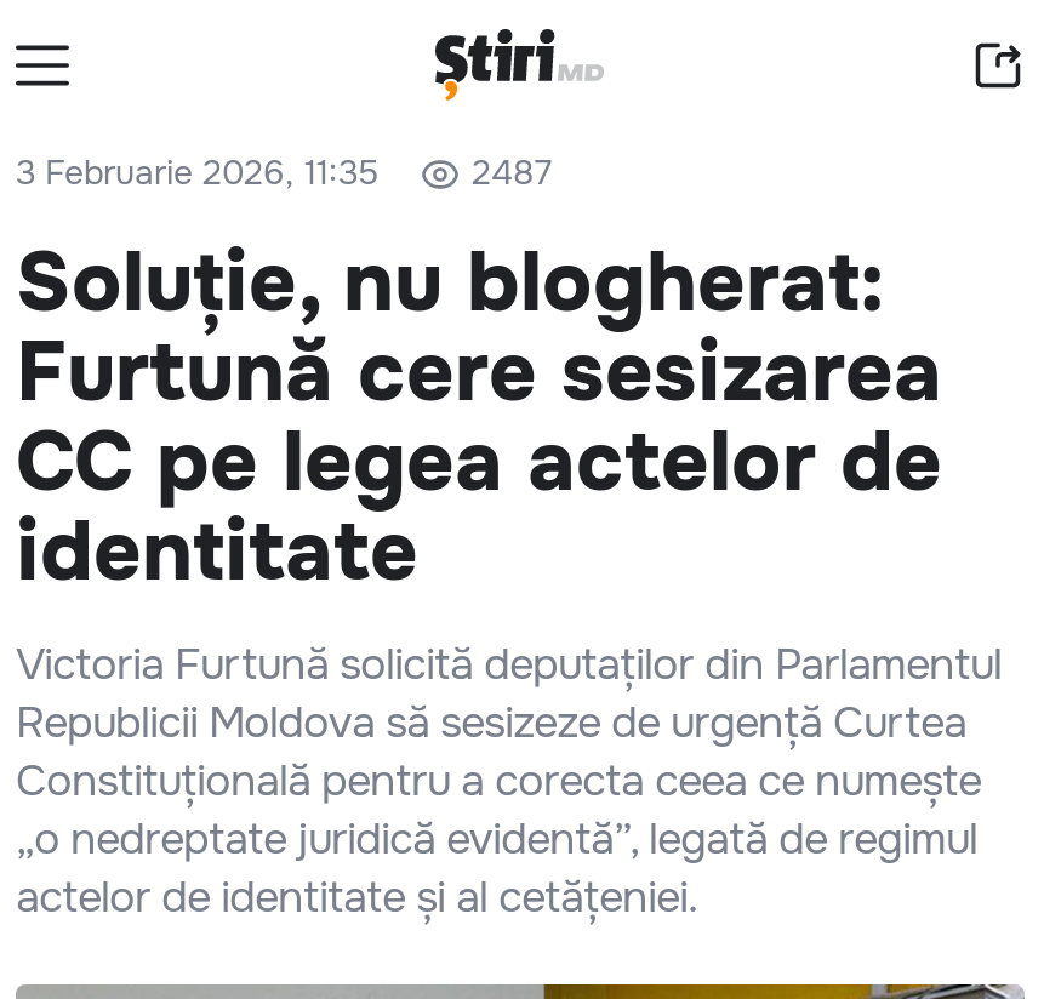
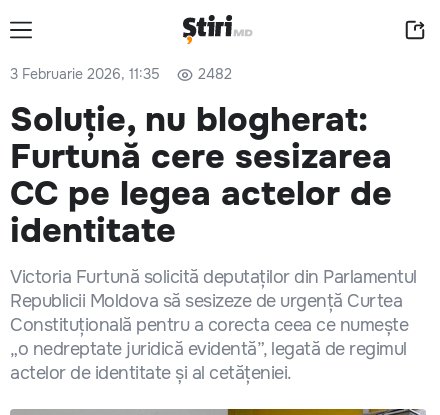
- 2487
+ 2482
